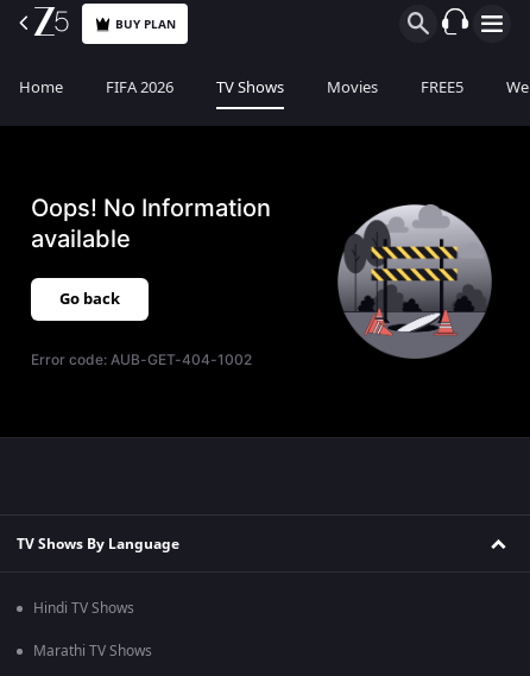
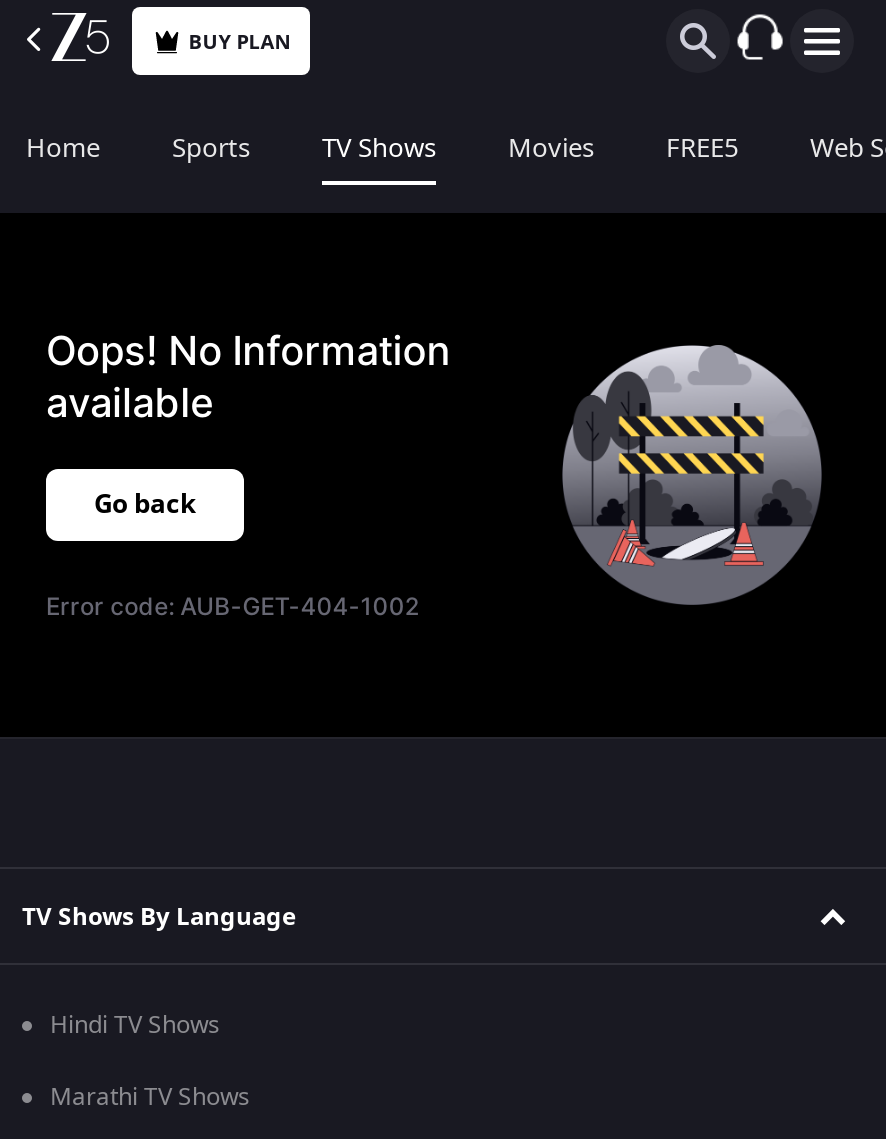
- FIFA 2026
+ Sports
